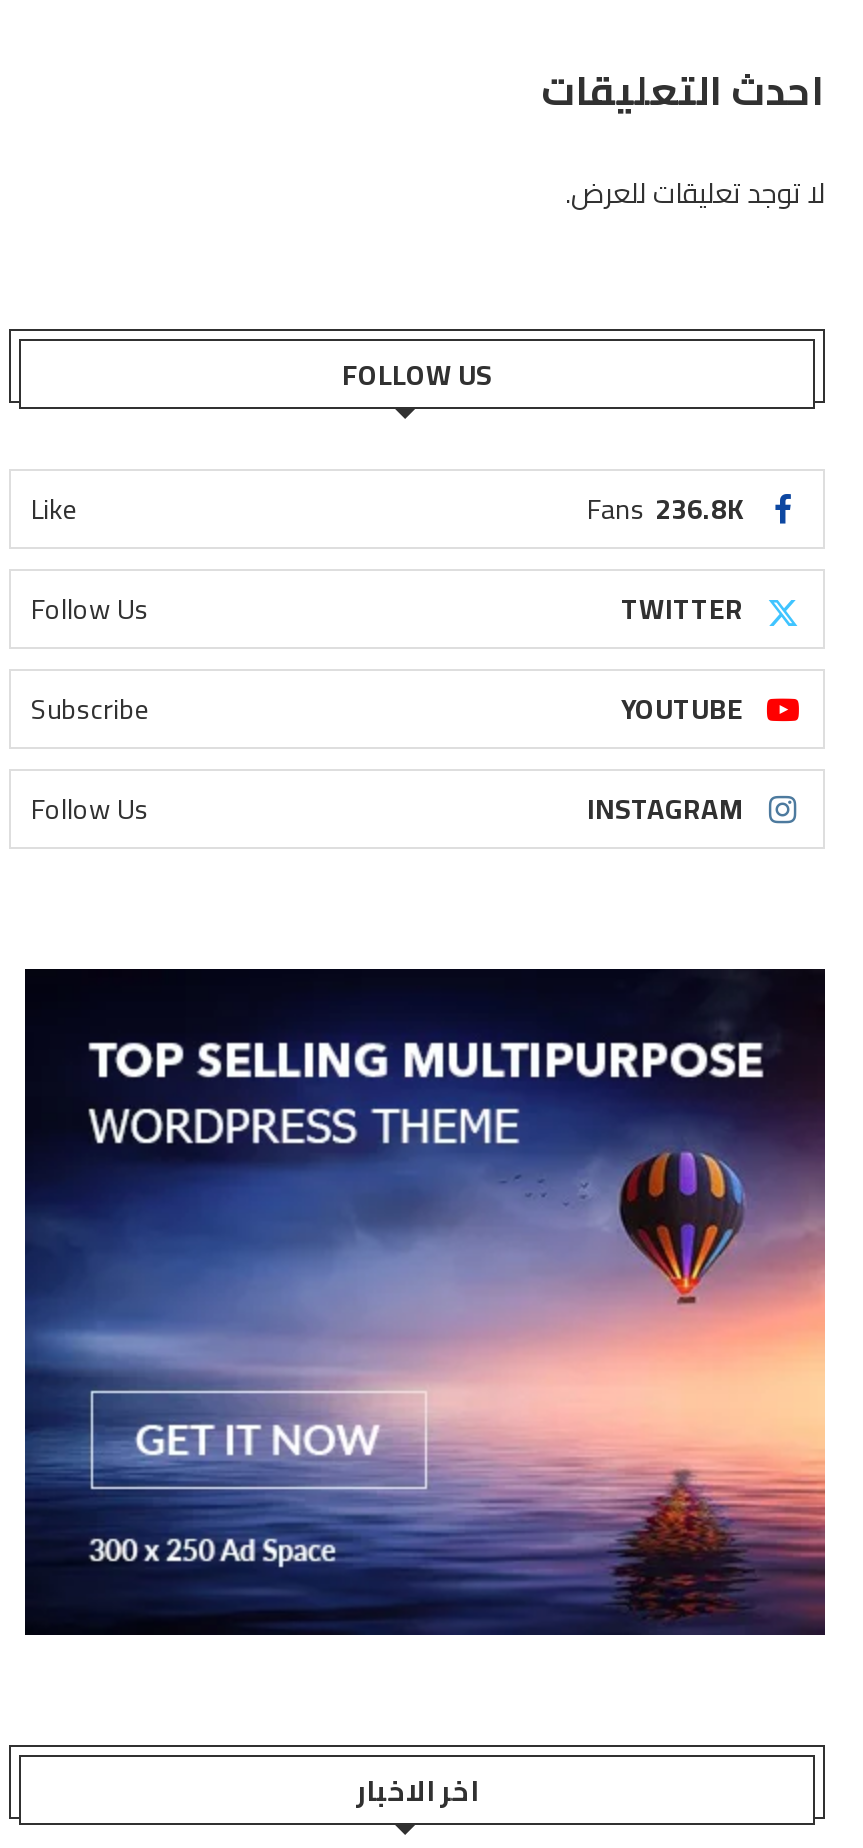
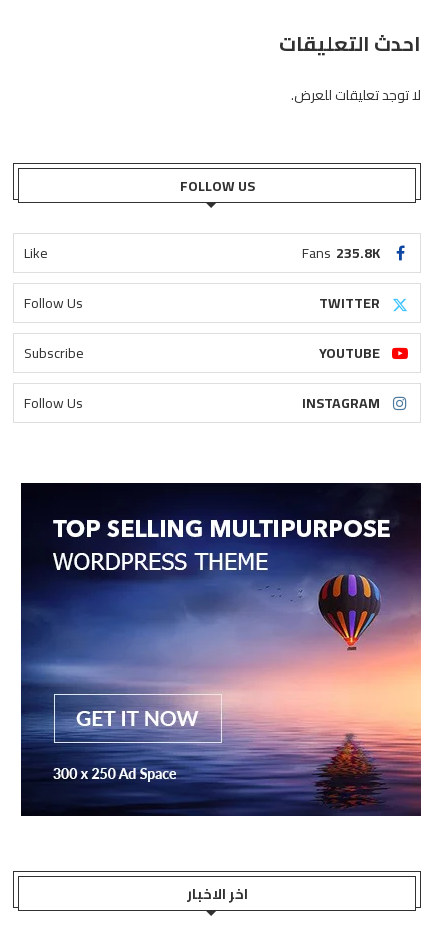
- Fans 236.8K
+ Fans 235.8K
